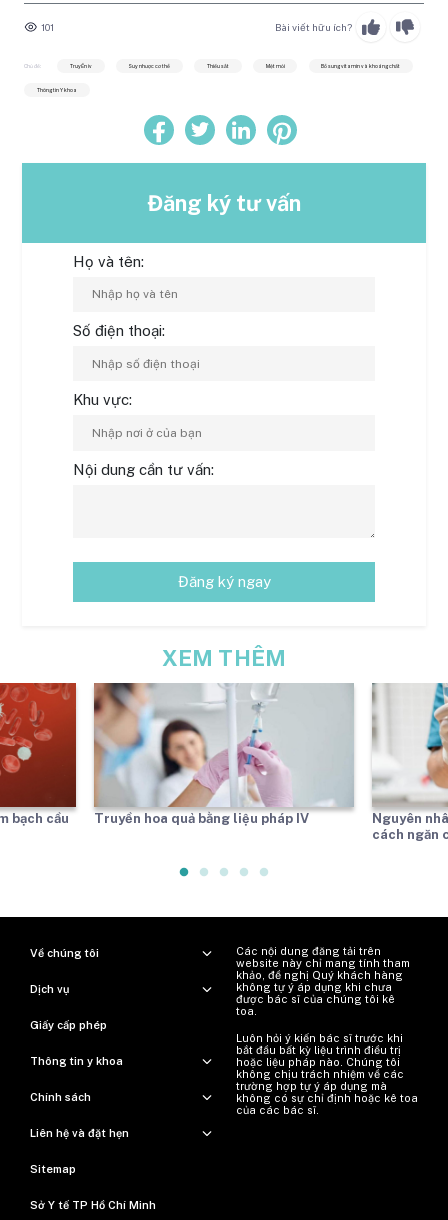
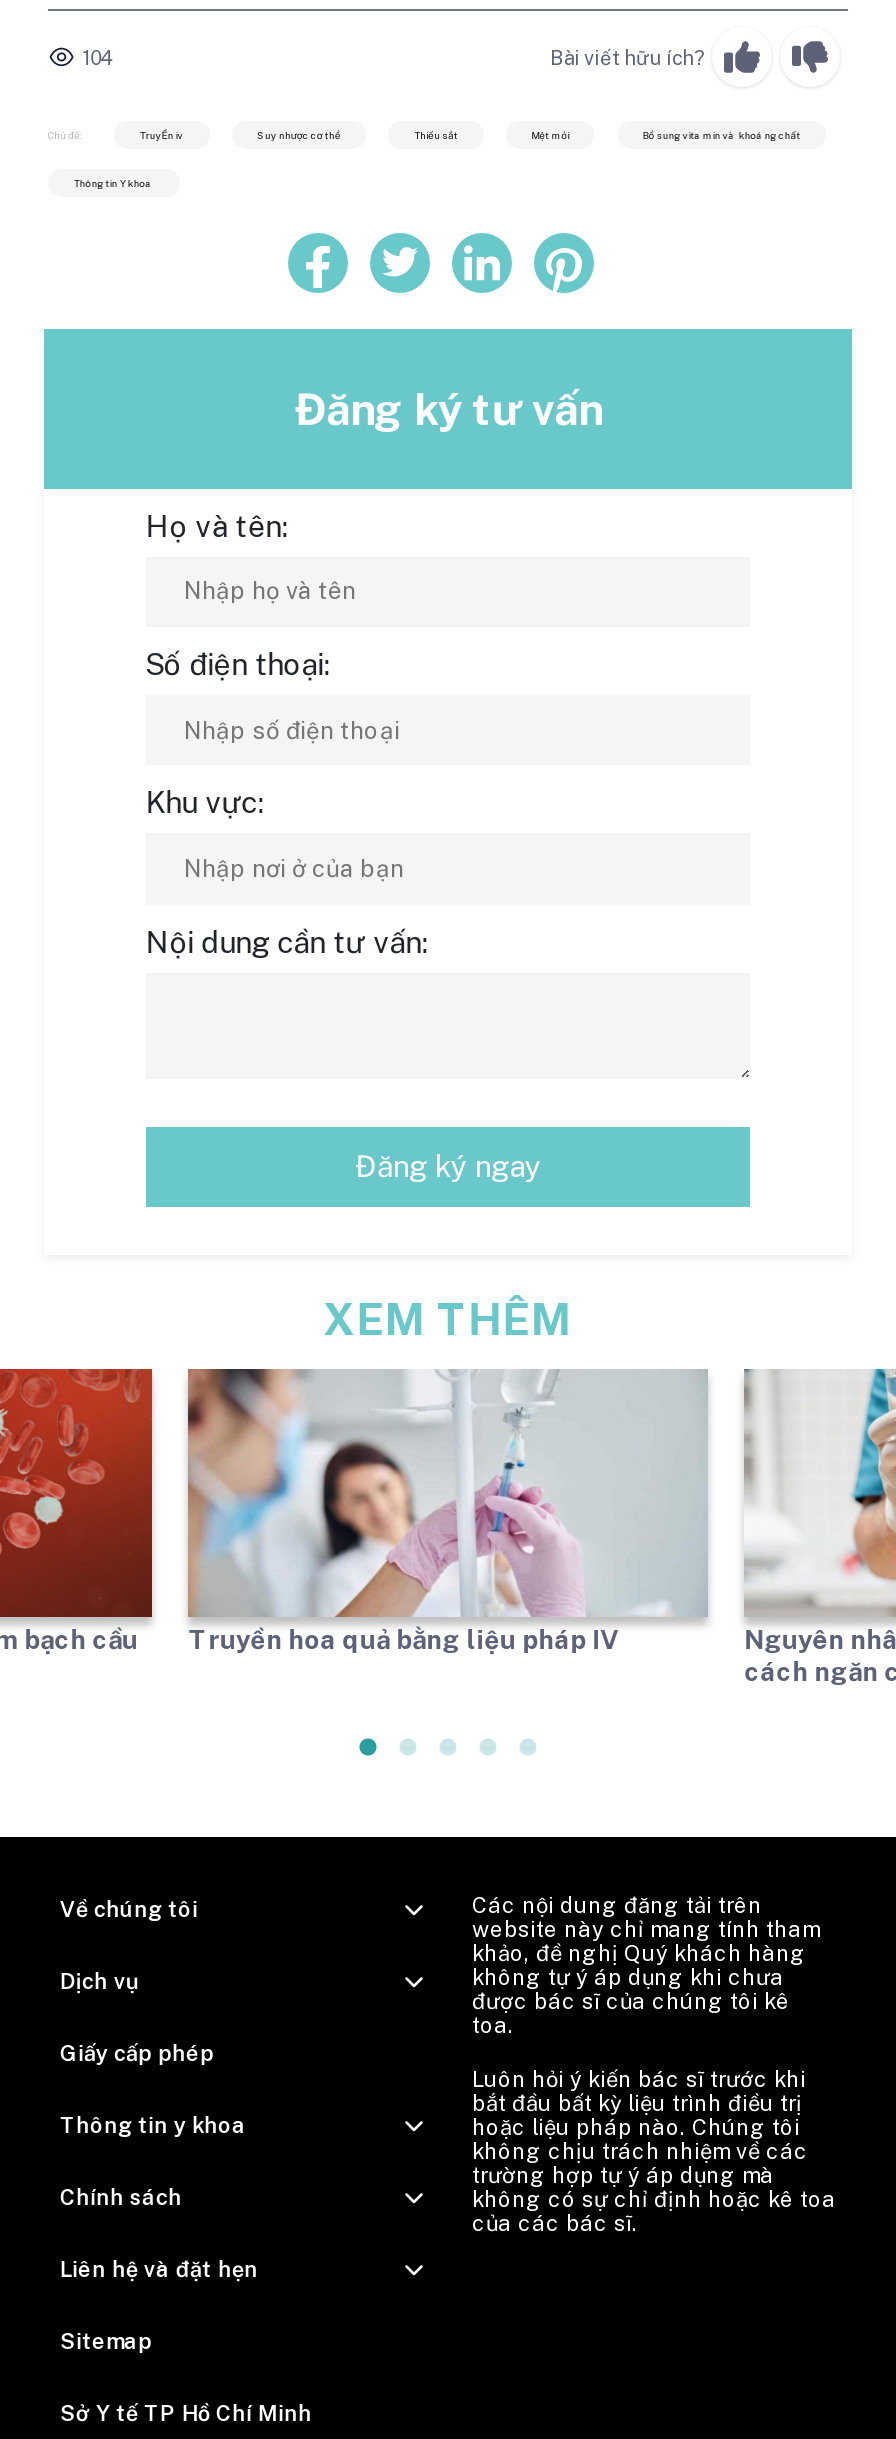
- 101
+ 104
